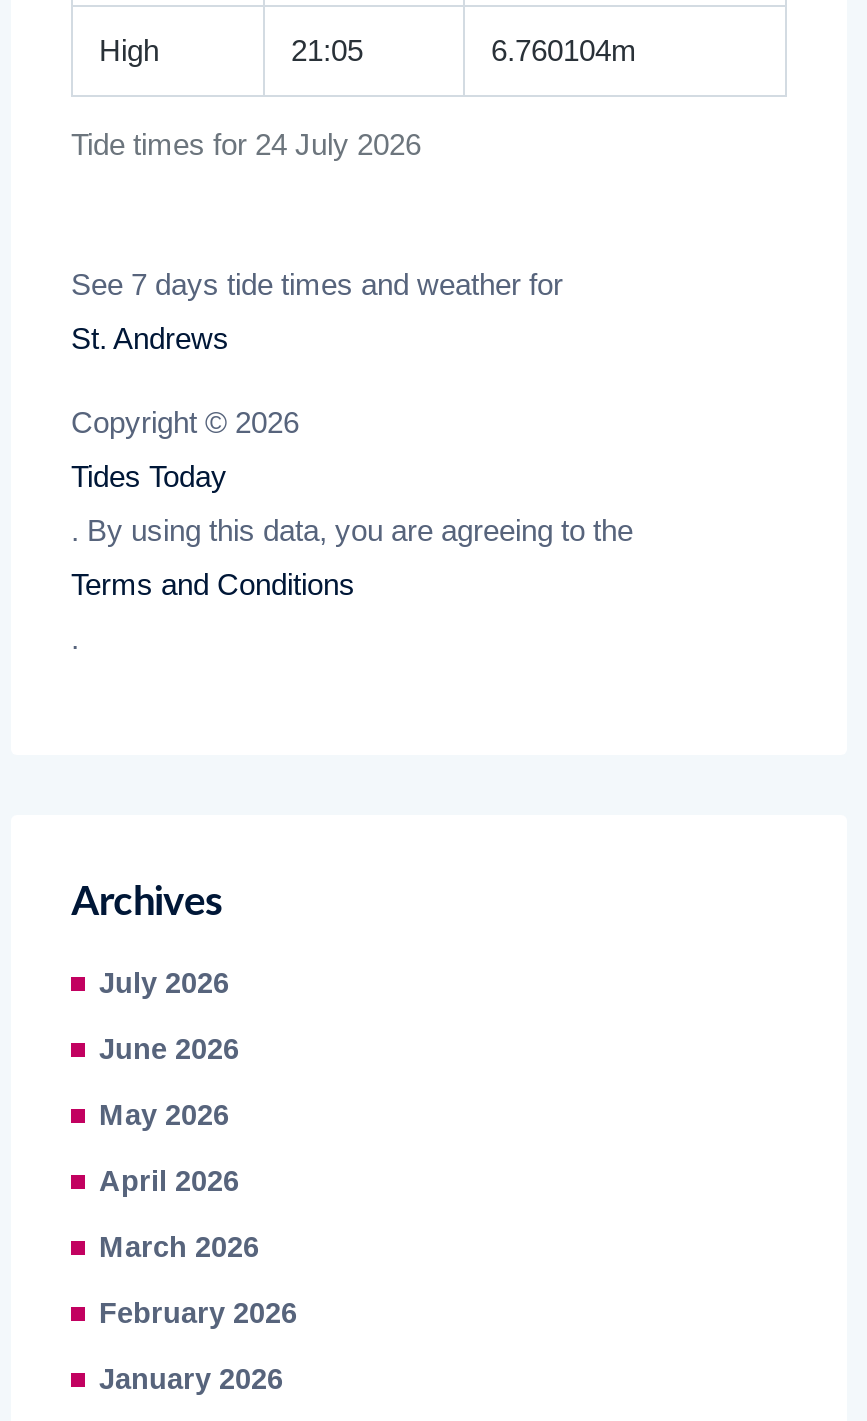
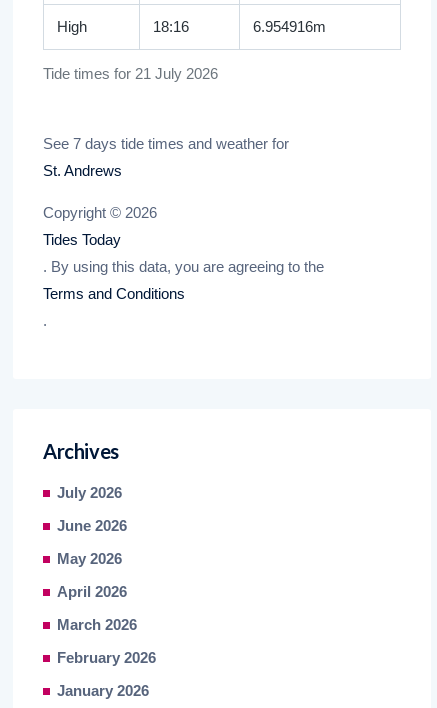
- 21:05
- 6.760104m
+ 18:16
+ 6.954916m

- Tide times for 24 July 2026
+ Tide times for 21 July 2026
